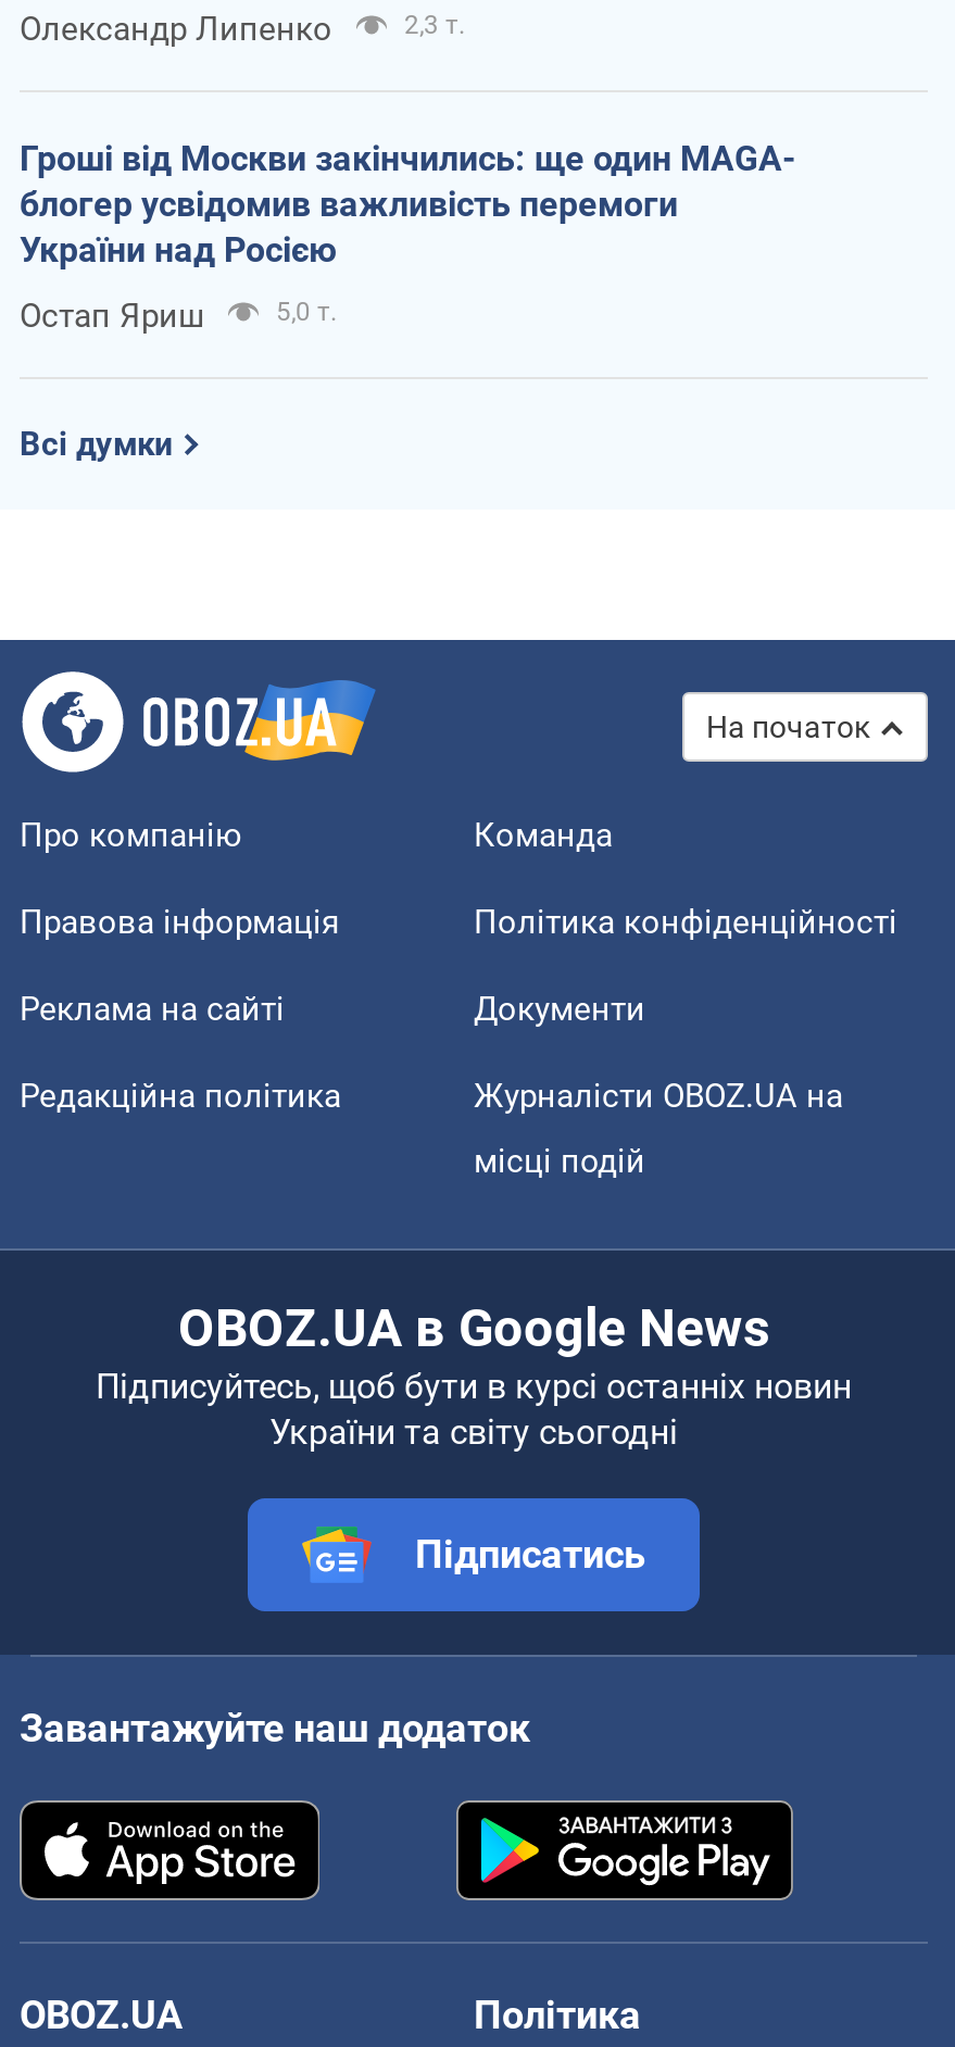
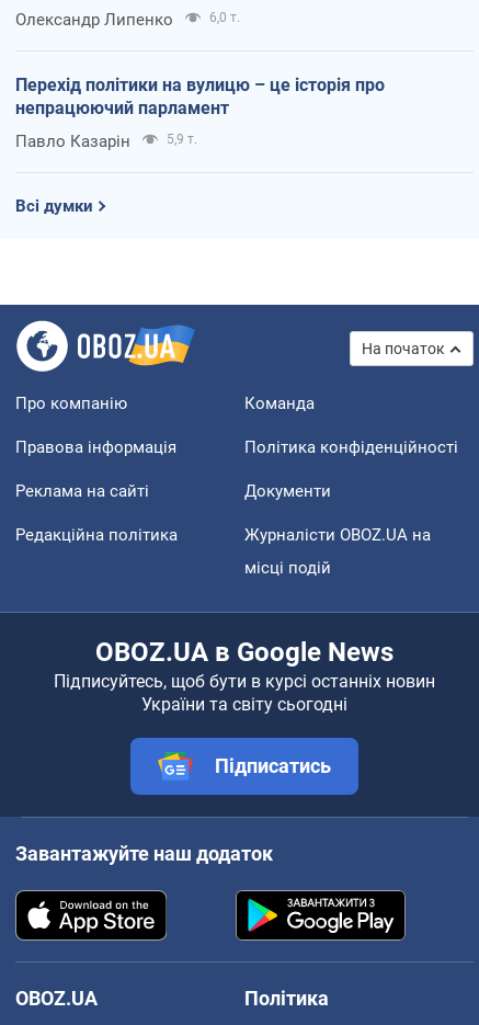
- 2,3 т.
+ 6,0 т.

- Гроші від Москви закінчились: ще один MAGA-
- блогер усвідомив важливість перемоги
- України над Росією
+ Перехід політики на вулицю – це історія про
+ непрацюючий парламент

- Остап Яриш
- 5,0 т.
+ Павло Казарін
+ 5,9 т.
